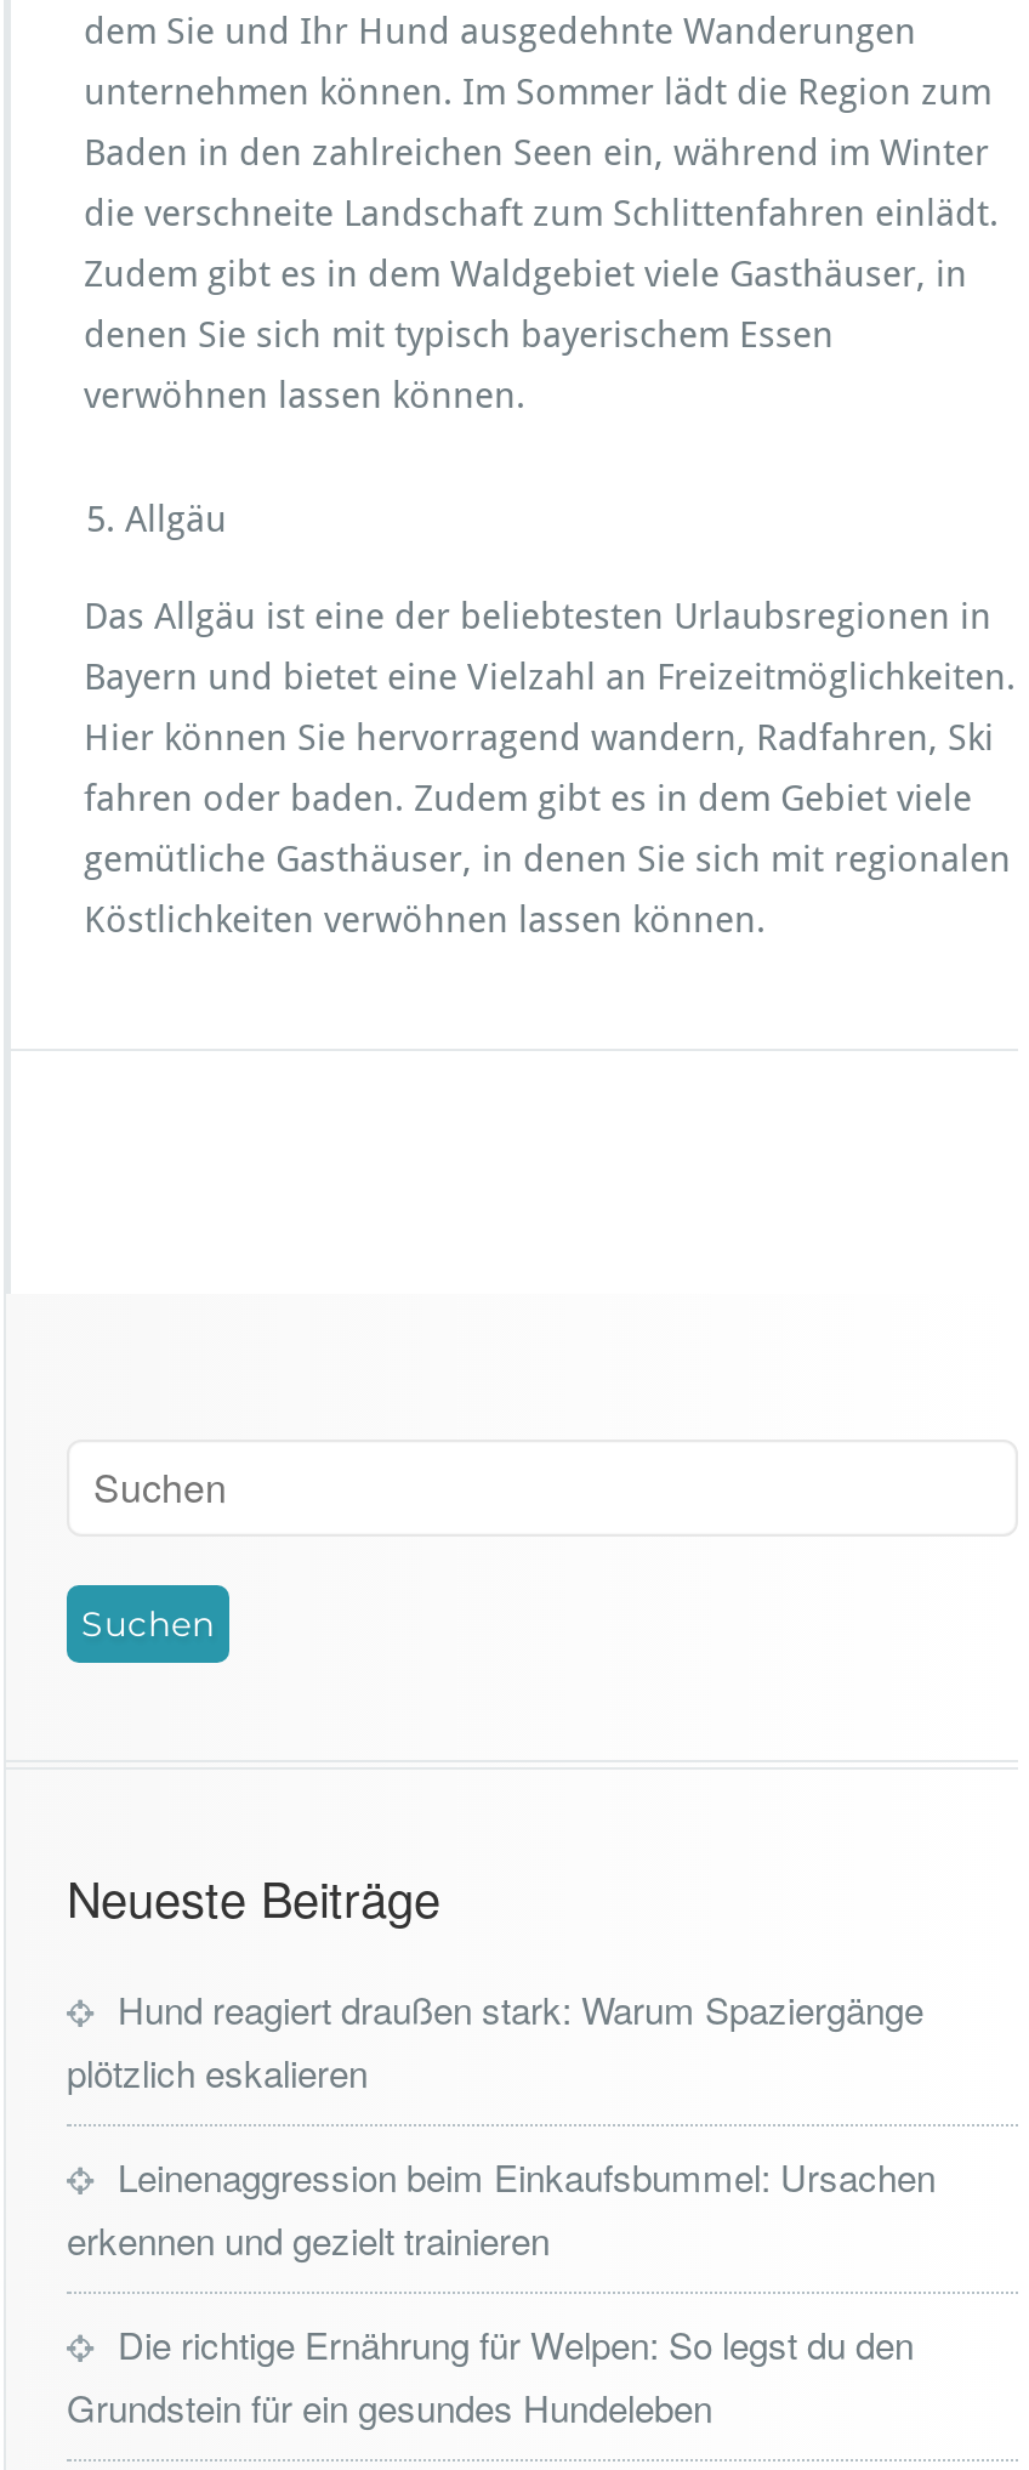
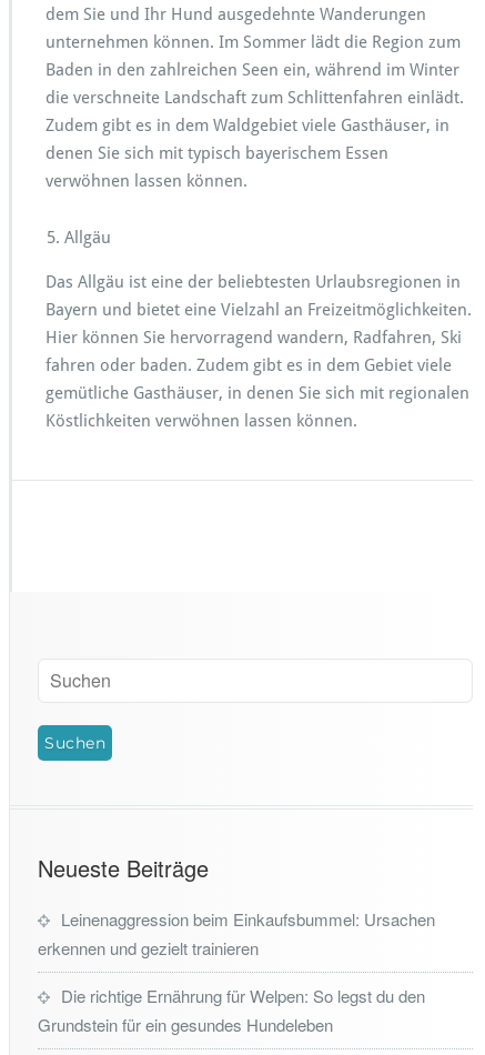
- Hund reagiert draußen stark: Warum Spaziergänge
- plötzlich eskalieren
